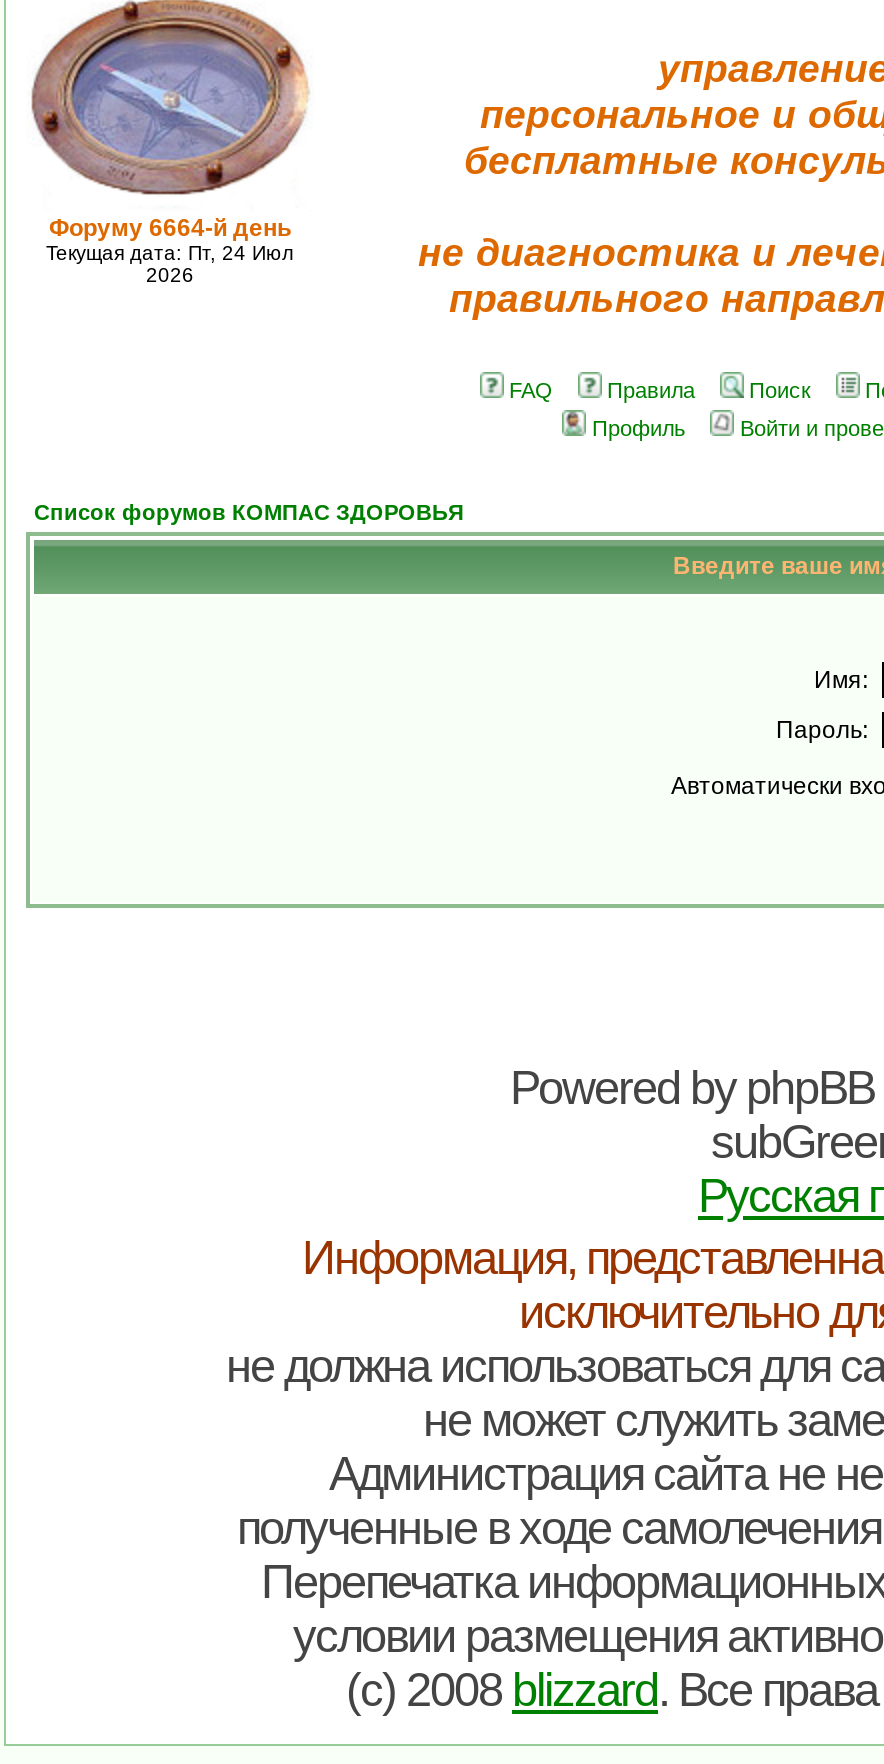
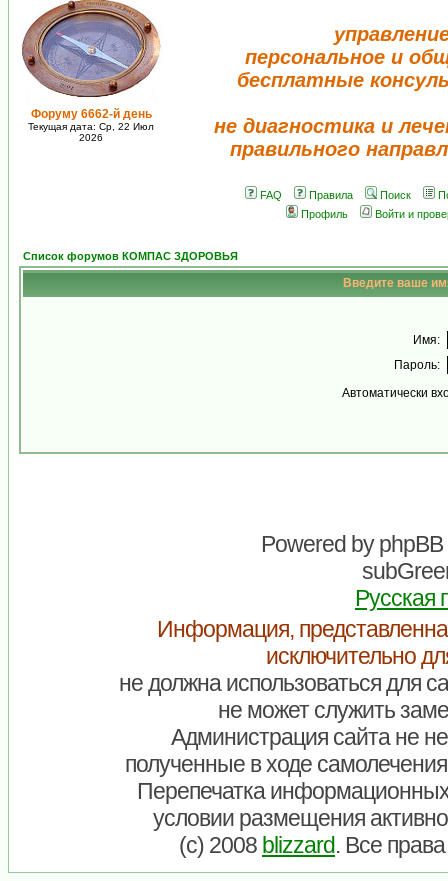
- Форуму 6664-й день
+ Форуму 6662-й день

- Текущая дата: Пт, 24 Июл
+ Текущая дата: Ср, 22 Июл
